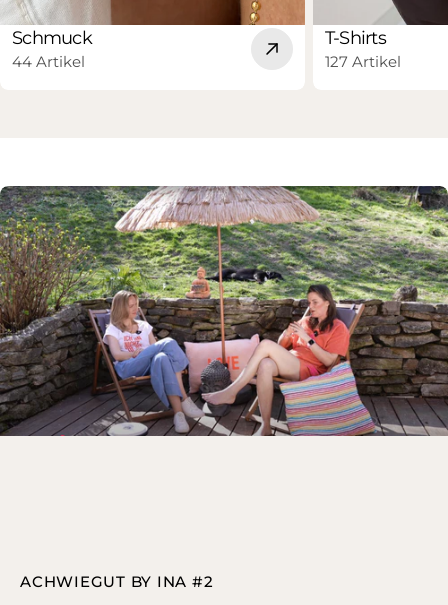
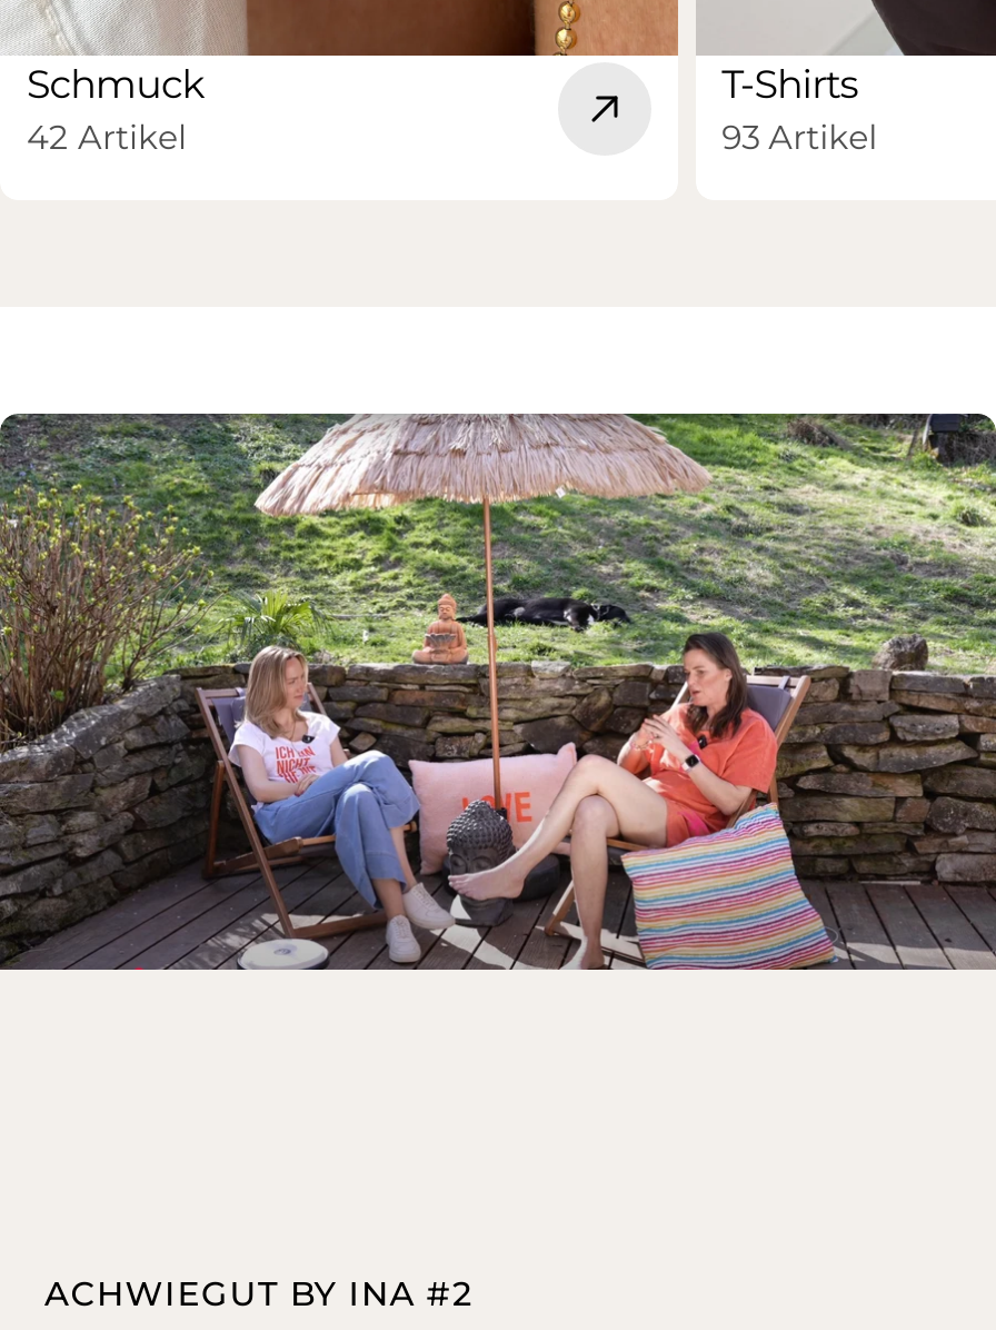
- 44 Artikel
+ 42 Artikel

- 127 Artikel
+ 93 Artikel
